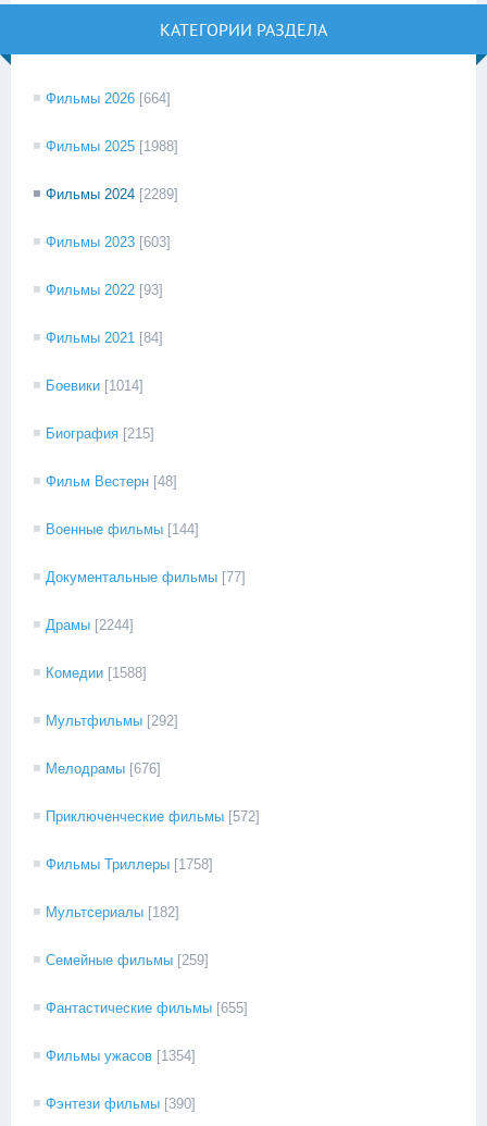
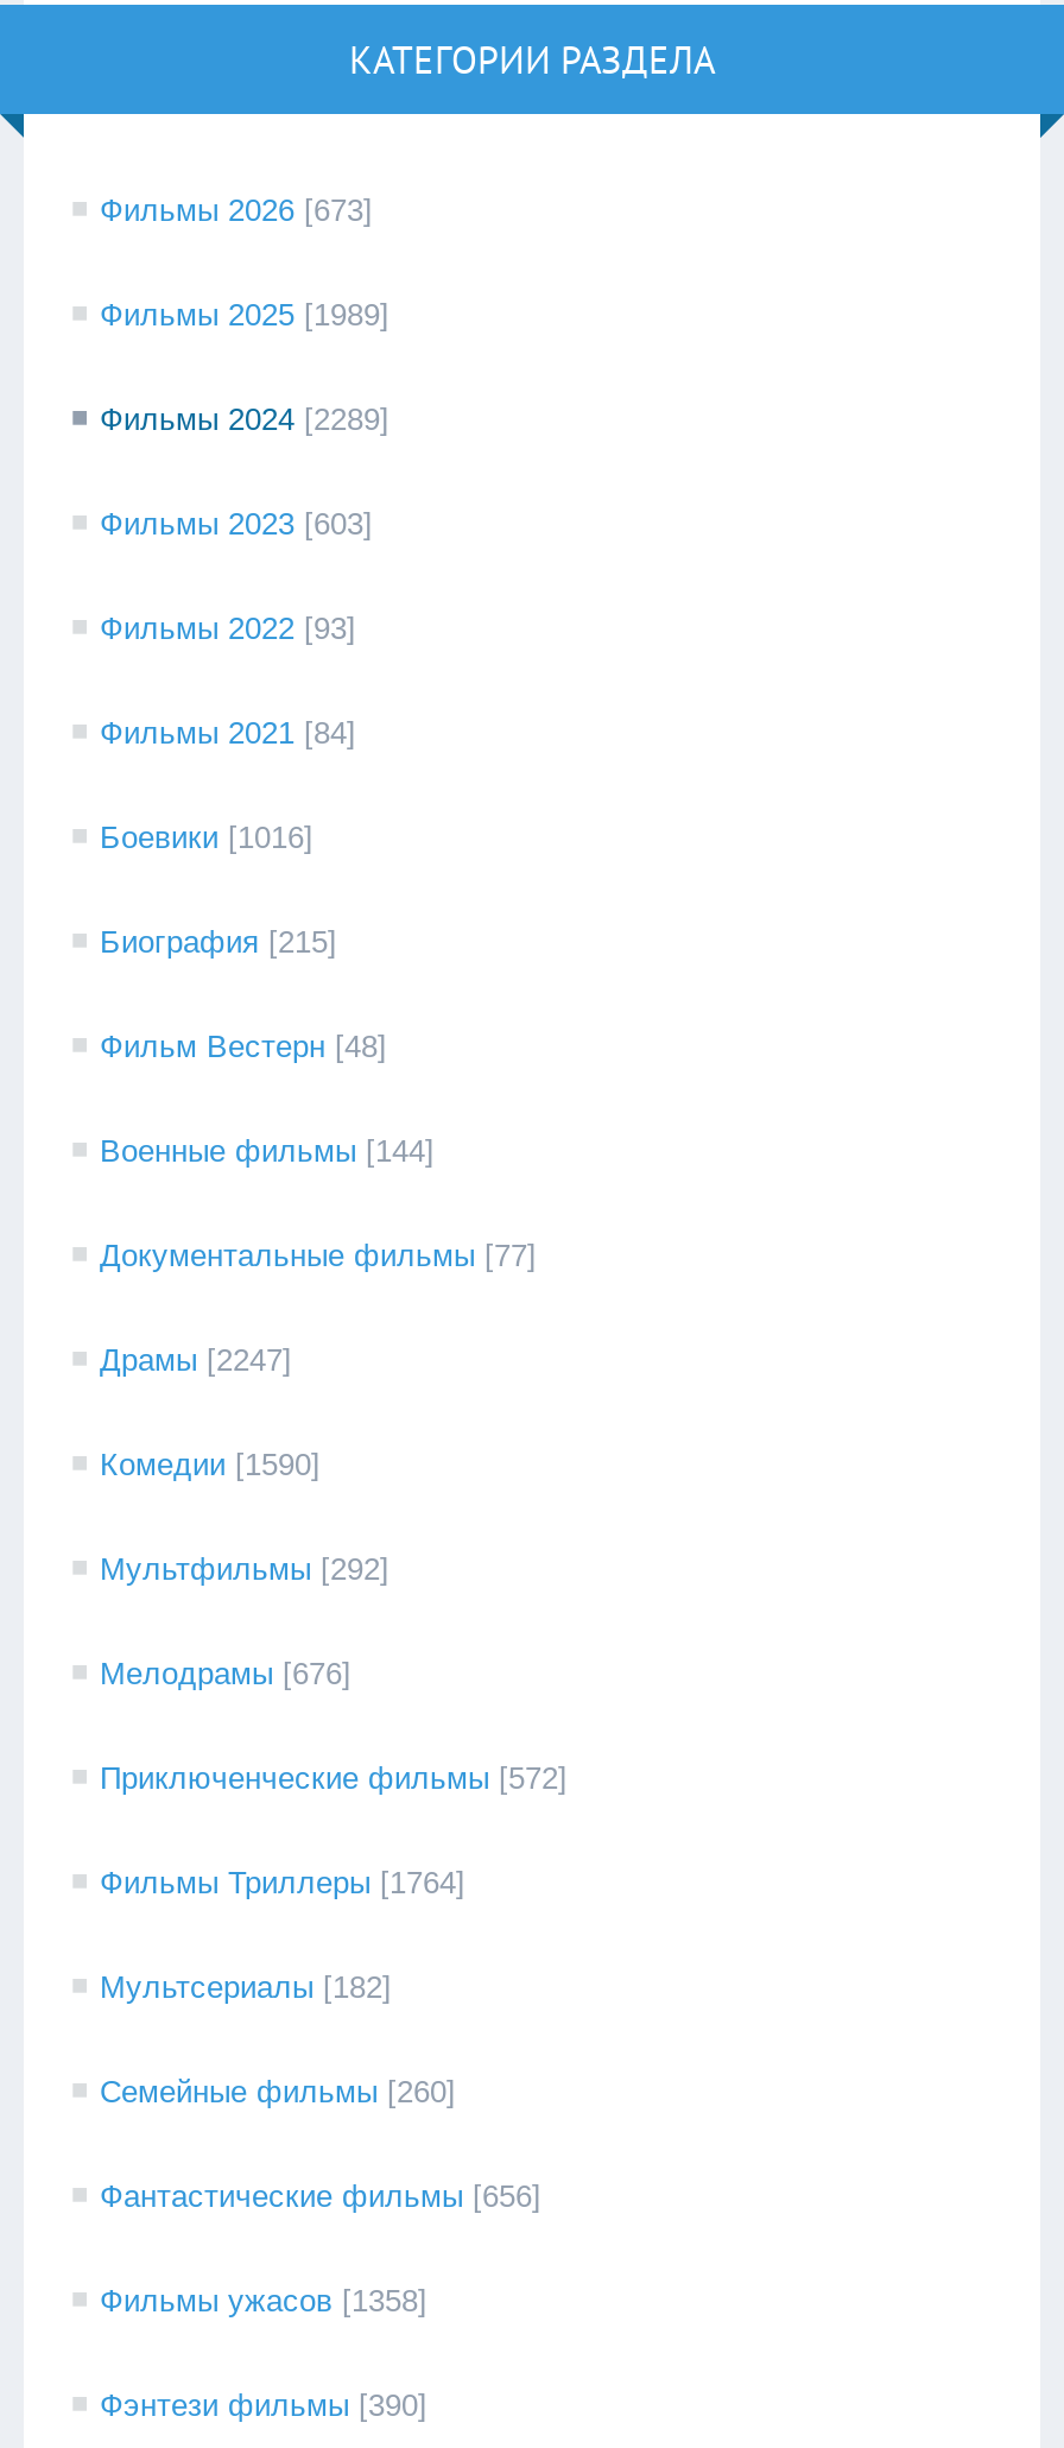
- Фильмы 2026 [664]
+ Фильмы 2026 [673]

- Фильмы 2025 [1988]
+ Фильмы 2025 [1989]

- Боевики [1014]
+ Боевики [1016]

- Драмы [2244]
+ Драмы [2247]

- Комедии [1588]
+ Комедии [1590]

- Фильмы Триллеры [1758]
+ Фильмы Триллеры [1764]

- Семейные фильмы [259]
+ Семейные фильмы [260]

- Фантастические фильмы [655]
+ Фантастические фильмы [656]

- Фильмы ужасов [1354]
+ Фильмы ужасов [1358]
